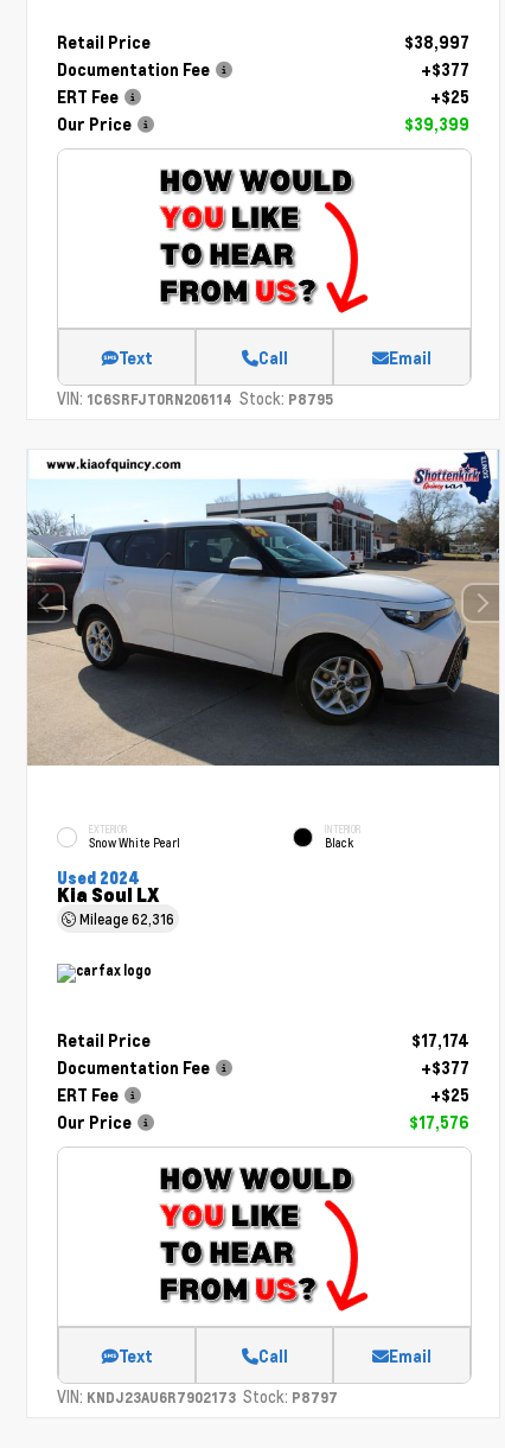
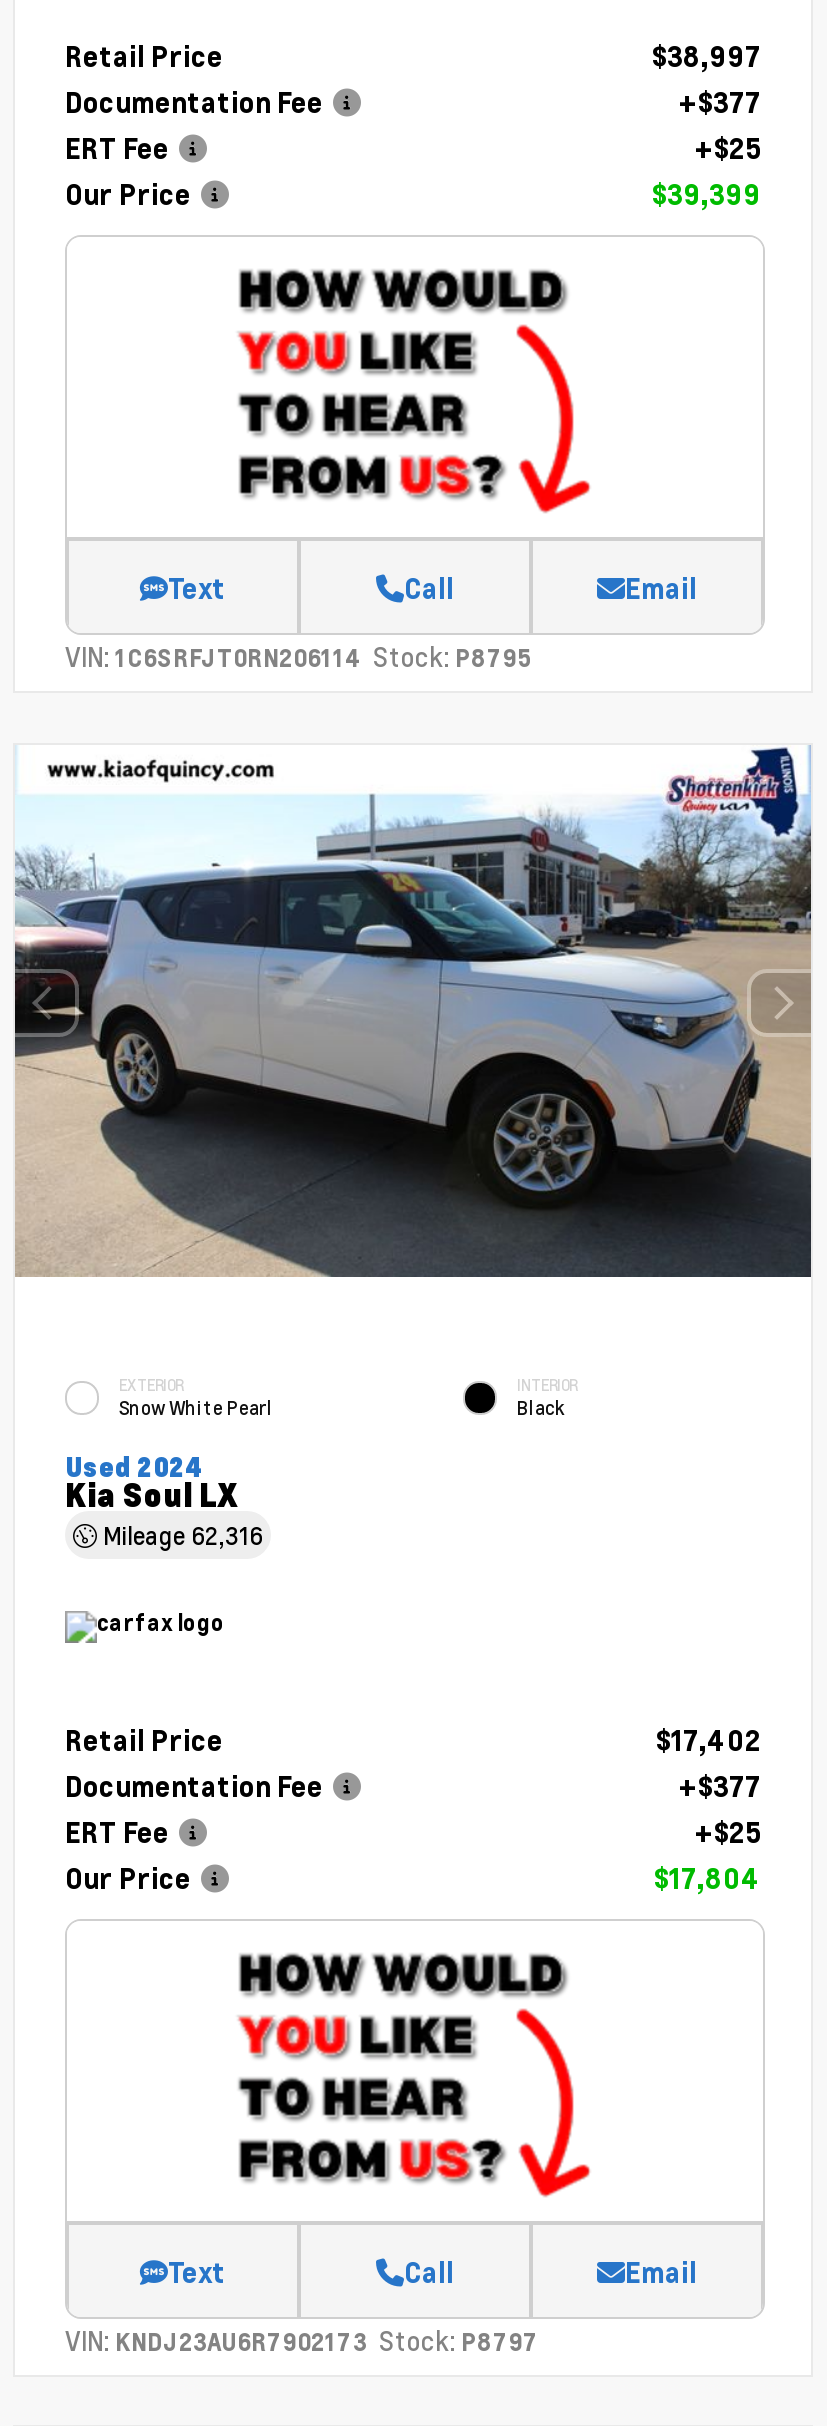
- $17,174
+ $17,402

- $17,576
+ $17,804
